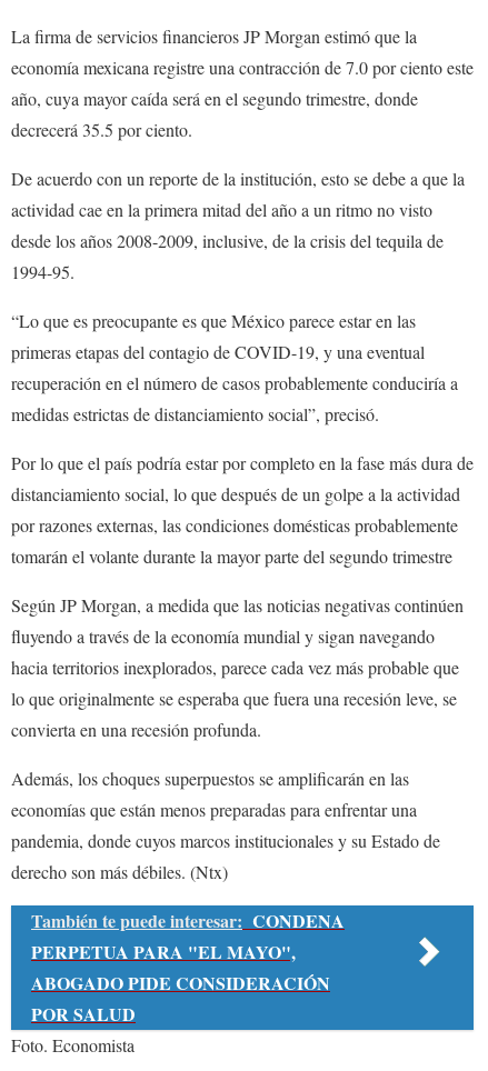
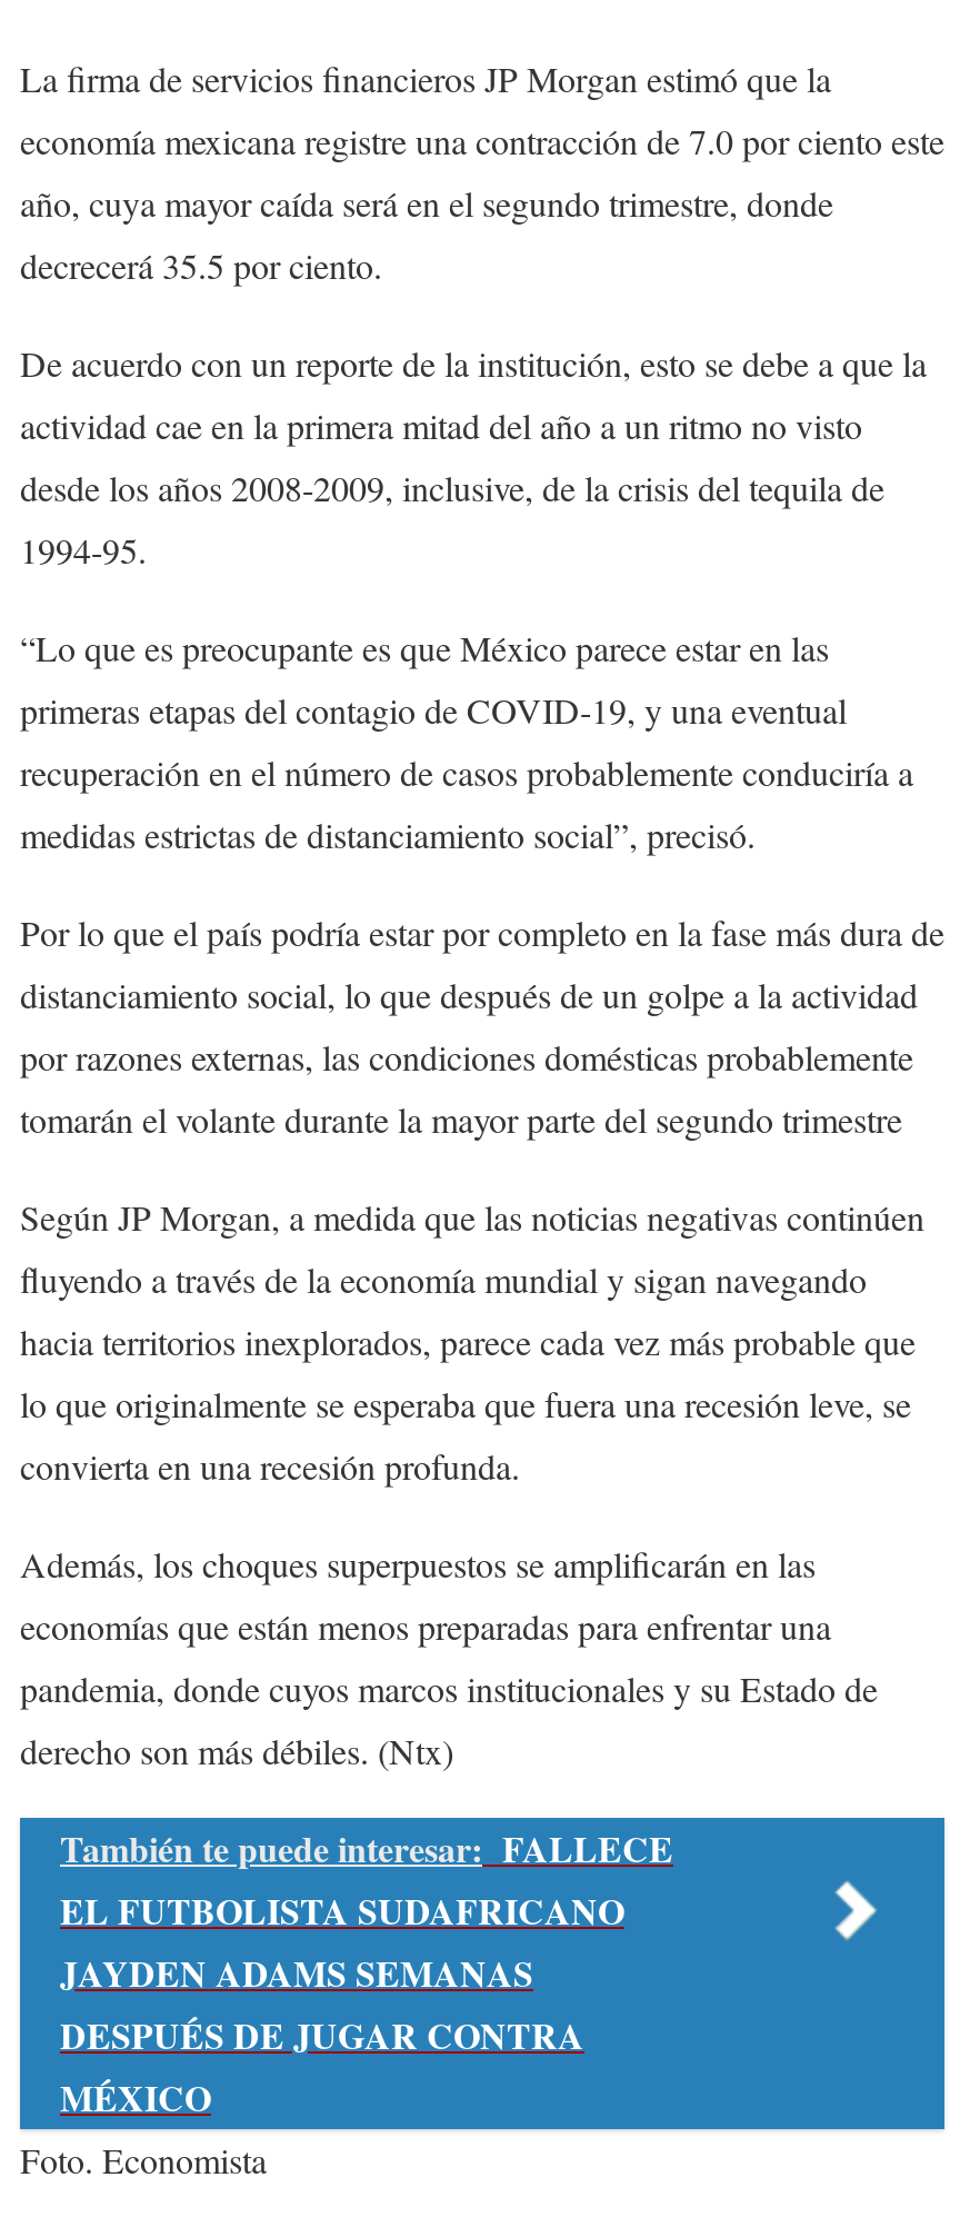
- También te puede interesar: CONDENA
- PERPETUA PARA "EL MAYO",
- ABOGADO PIDE CONSIDERACIÓN
- POR SALUD
+ También te puede interesar: FALLECE
+ EL FUTBOLISTA SUDAFRICANO
+ JAYDEN ADAMS SEMANAS
+ DESPUÉS DE JUGAR CONTRA
+ MÉXICO
